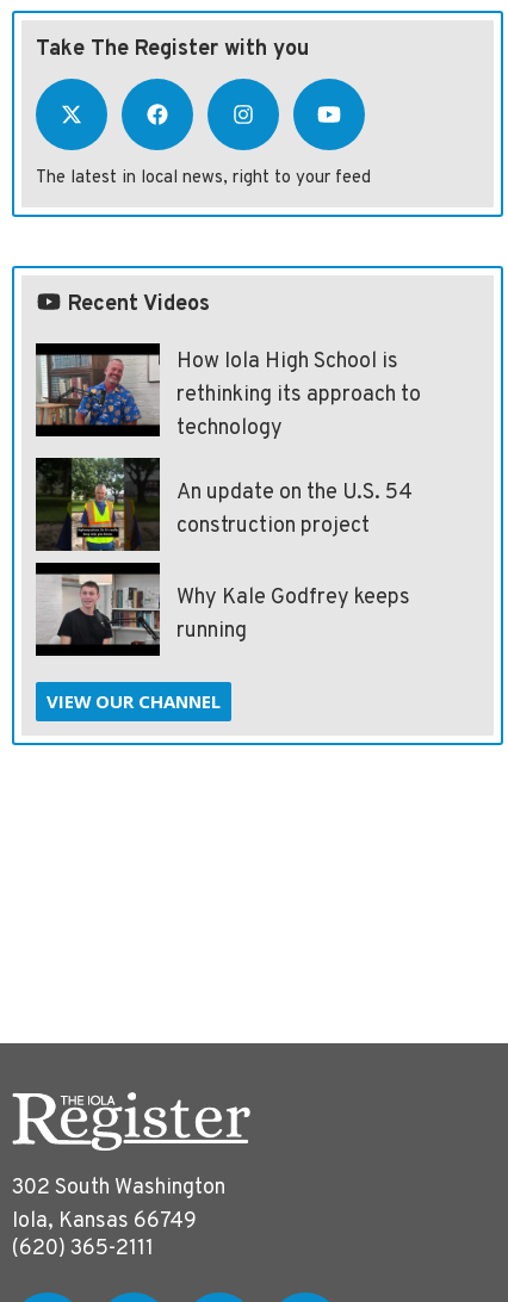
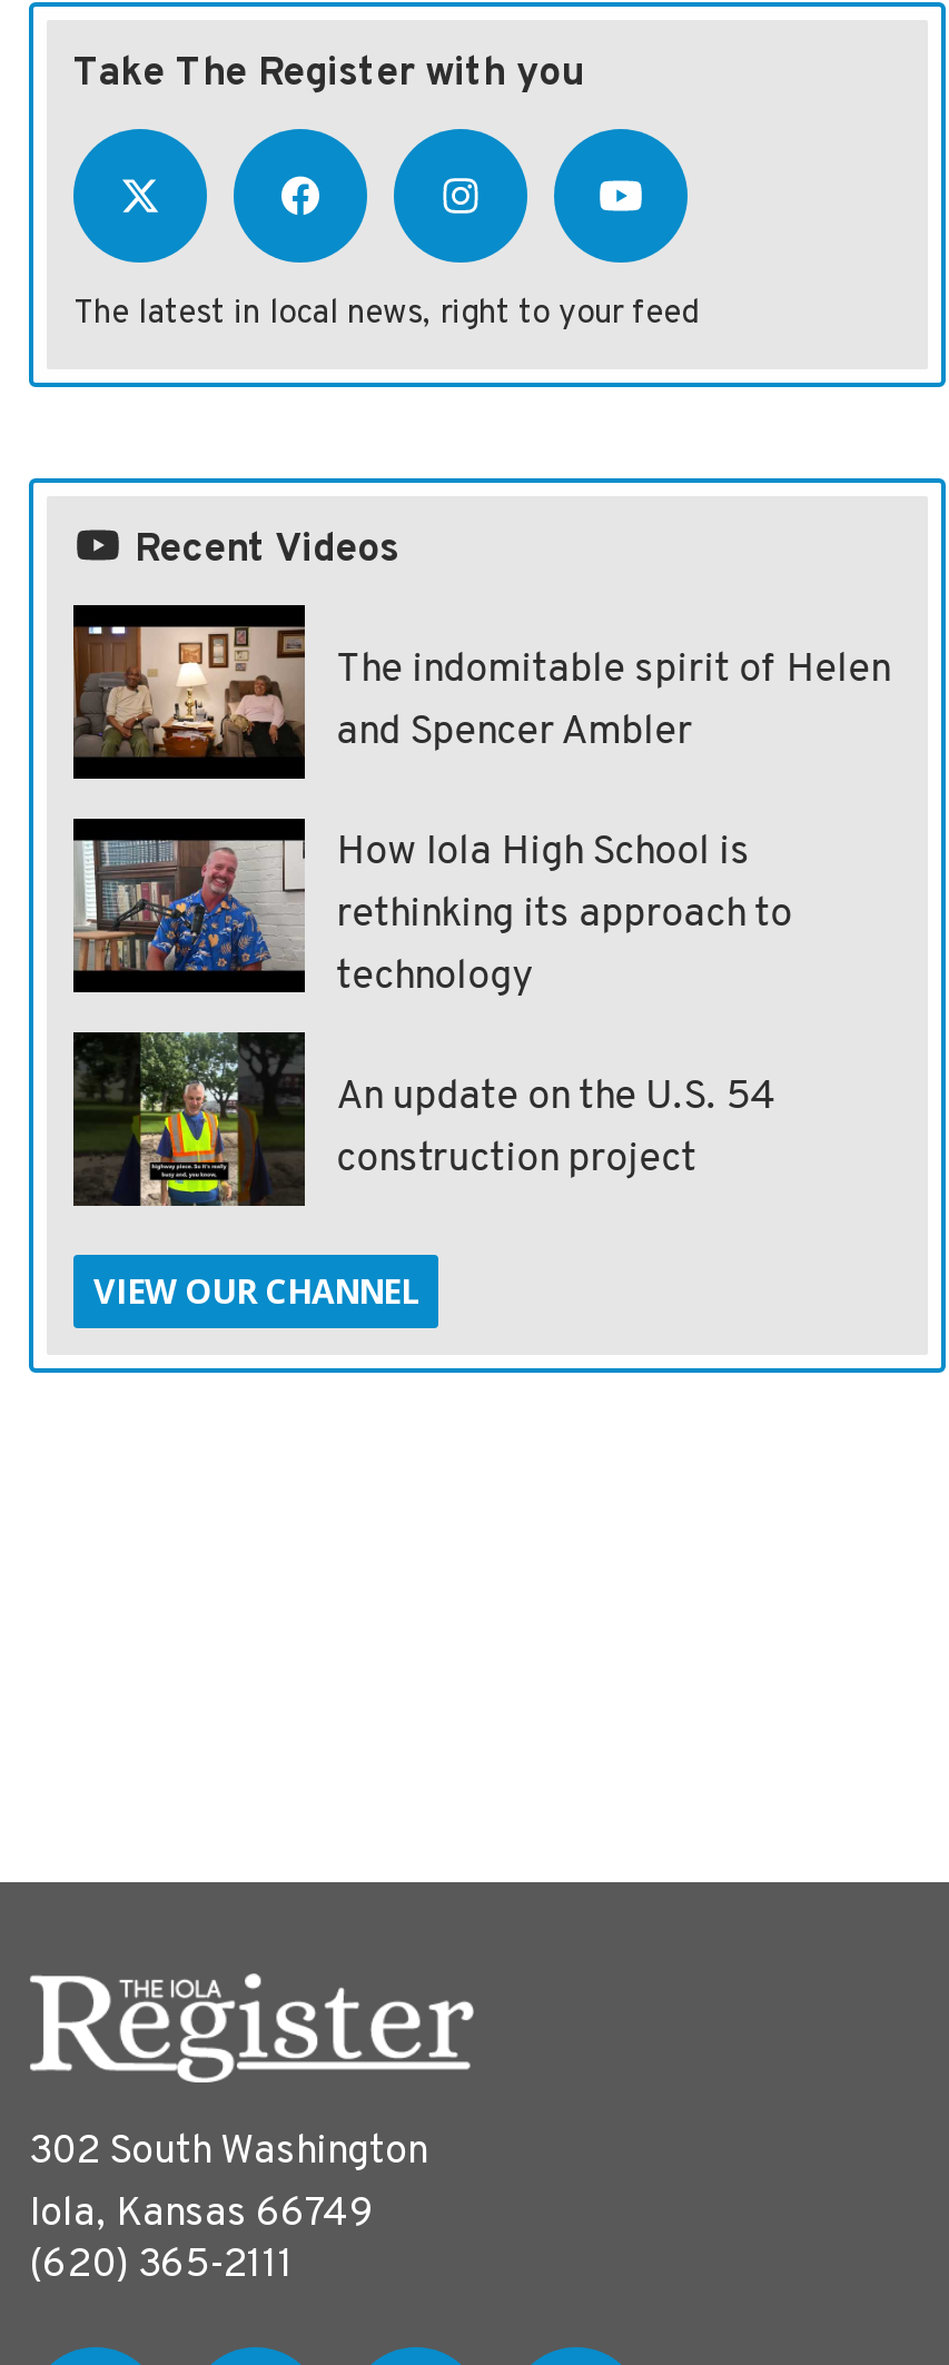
+ [image]
+ The indomitable spirit of Helen
+ and Spencer Ambler

moved down: [image] | How Iola High School is | rethinking its approach to | technology | An update on the U.S. 54 | construction project

- [image]
- Why Kale Godfrey keeps
- running
